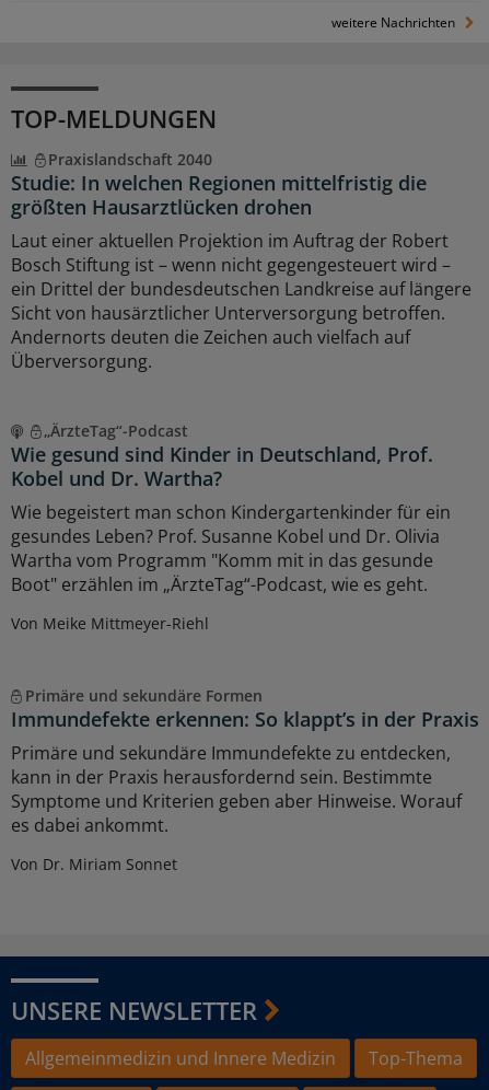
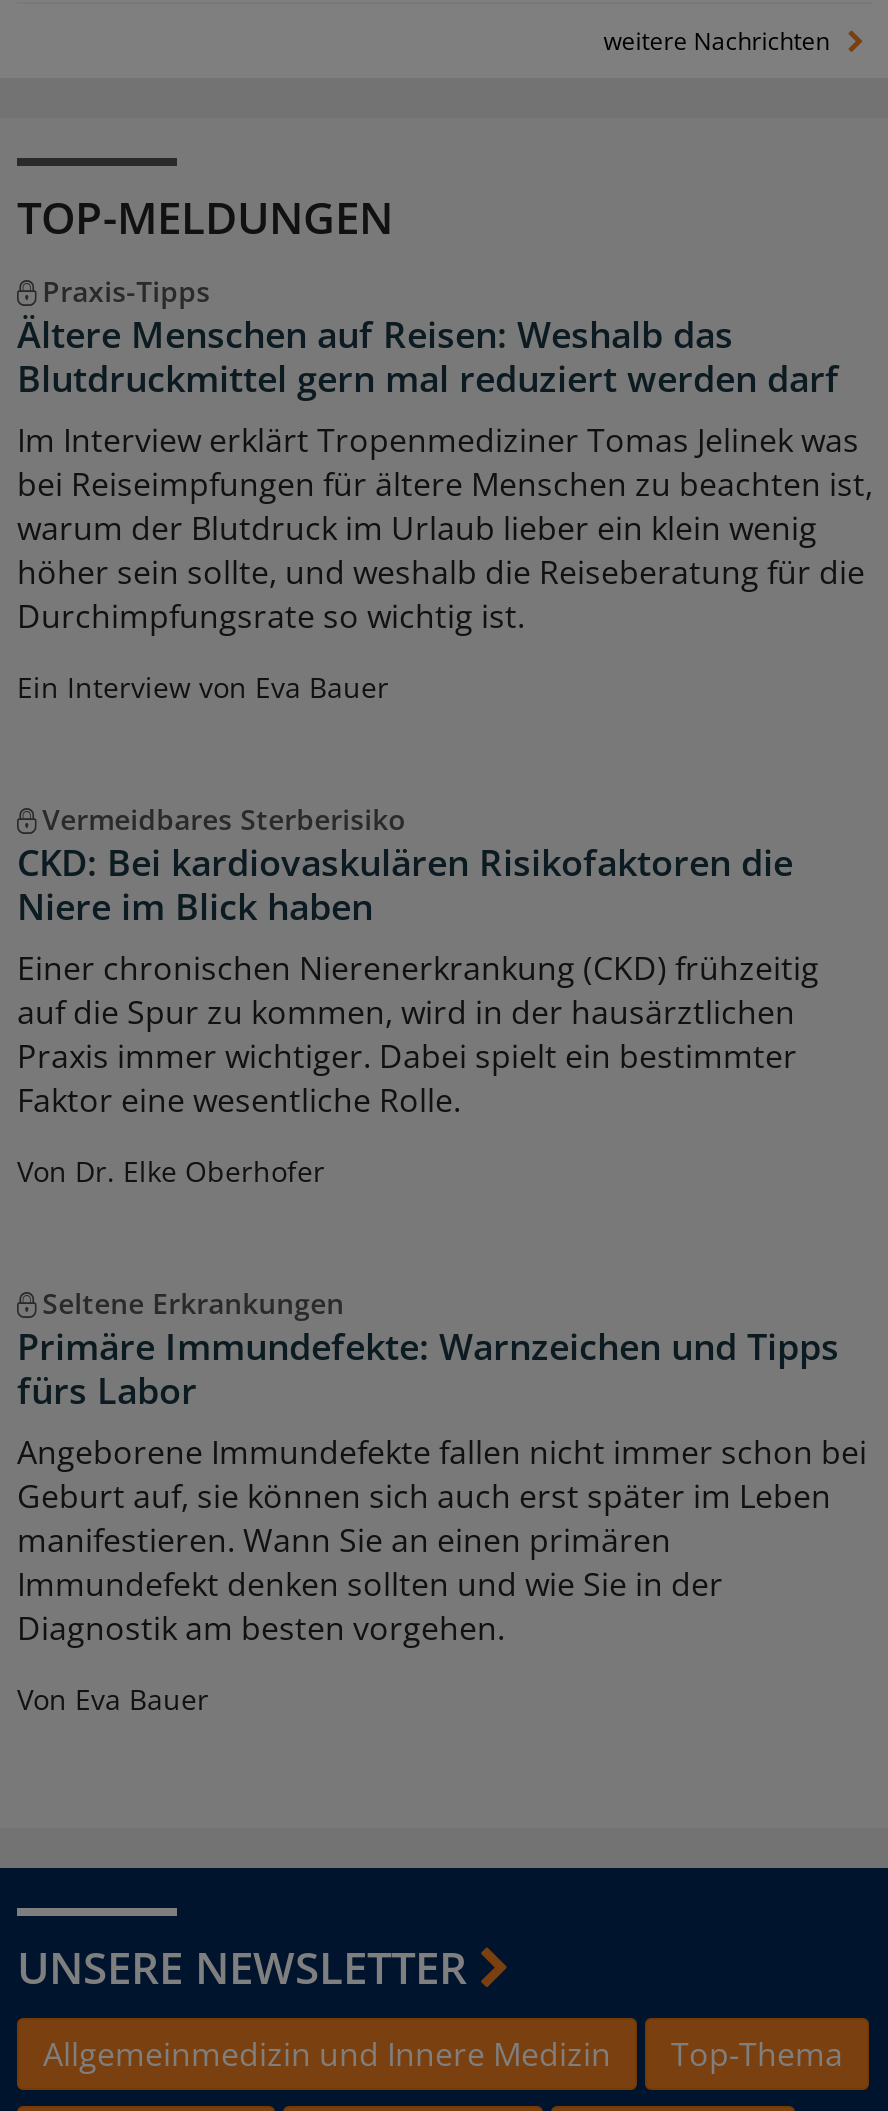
- Praxislandschaft 2040
- Studie: In welchen Regionen mittelfristig die
- größten Hausarztlücken drohen
- Laut einer aktuellen Projektion im Auftrag der Robert
- Bosch Stiftung ist – wenn nicht gegengesteuert wird –
- ein Drittel der bundesdeutschen Landkreise auf längere
- Sicht von hausärztlicher Unterversorgung betroffen.
- Andernorts deuten die Zeichen auch vielfach auf
- Überversorgung.
- „ÄrzteTag“-Podcast
- Wie gesund sind Kinder in Deutschland, Prof.
- Kobel und Dr. Wartha?
- Wie begeistert man schon Kindergartenkinder für ein
- gesundes Leben? Prof. Susanne Kobel und Dr. Olivia
- Wartha vom Programm "Komm mit in das gesunde
- Boot" erzählen im „ÄrzteTag“-Podcast, wie es geht.
- Von Meike Mittmeyer-Riehl
- Primäre und sekundäre Formen
- Immundefekte erkennen: So klappt’s in der Praxis
- Primäre und sekundäre Immundefekte zu entdecken,
- kann in der Praxis herausfordernd sein. Bestimmte
- Symptome und Kriterien geben aber Hinweise. Worauf
- es dabei ankommt.
- Von Dr. Miriam Sonnet
+ Praxis-Tipps
+ Ältere Menschen auf Reisen: Weshalb das
+ Blutdruckmittel gern mal reduziert werden darf
+ Im Interview erklärt Tropenmediziner Tomas Jelinek was
+ bei Reiseimpfungen für ältere Menschen zu beachten ist,
+ warum der Blutdruck im Urlaub lieber ein klein wenig
+ höher sein sollte, und weshalb die Reiseberatung für die
+ Durchimpfungsrate so wichtig ist.
+ Ein Interview von Eva Bauer
+ Vermeidbares Sterberisiko
+ CKD: Bei kardiovaskulären Risikofaktoren die
+ Niere im Blick haben
+ Einer chronischen Nierenerkrankung (CKD) frühzeitig
+ auf die Spur zu kommen, wird in der hausärztlichen
+ Praxis immer wichtiger. Dabei spielt ein bestimmter
+ Faktor eine wesentliche Rolle.
+ Von Dr. Elke Oberhofer
+ Seltene Erkrankungen
+ Primäre Immundefekte: Warnzeichen und Tipps
+ fürs Labor
+ Angeborene Immundefekte fallen nicht immer schon bei
+ Geburt auf, sie können sich auch erst später im Leben
+ manifestieren. Wann Sie an einen primären
+ Immundefekt denken sollten und wie Sie in der
+ Diagnostik am besten vorgehen.
+ Von Eva Bauer
